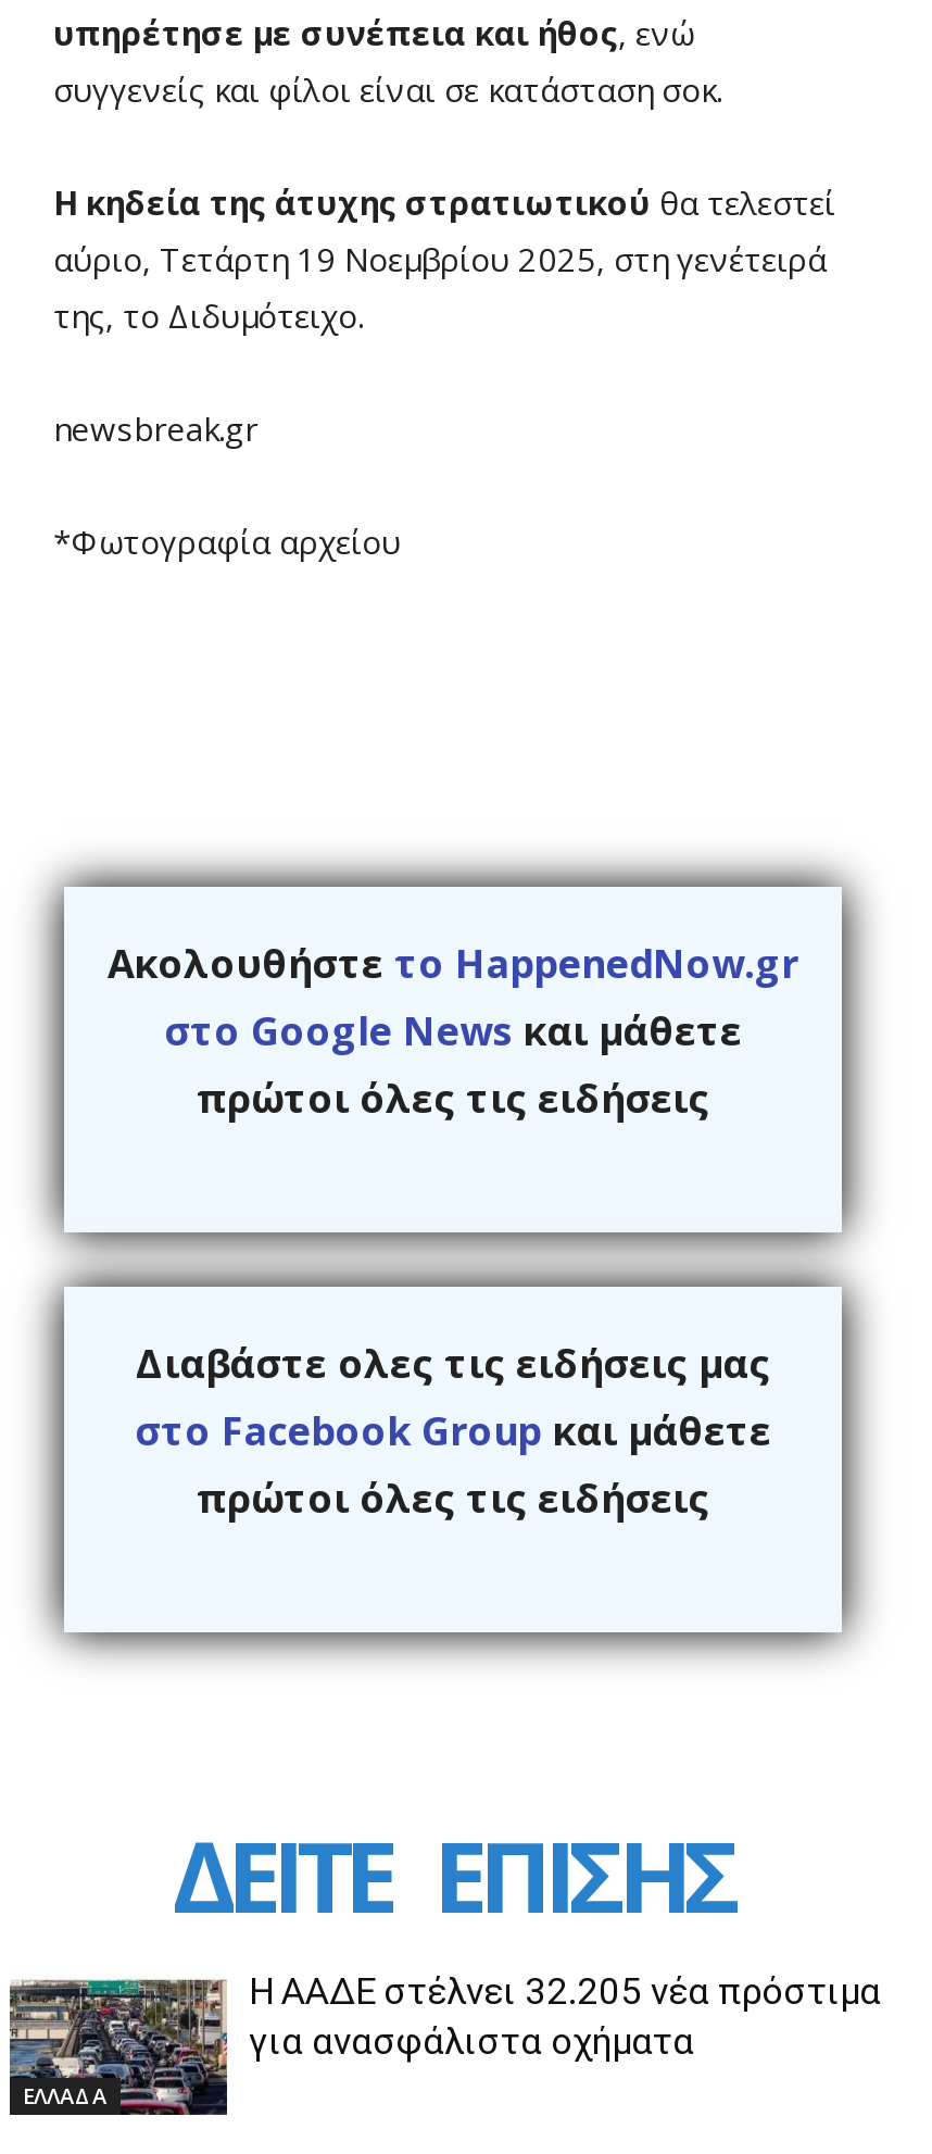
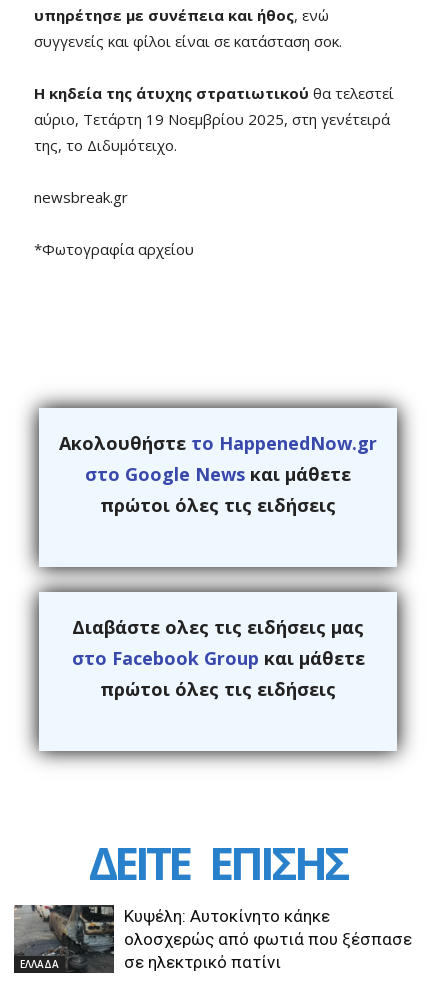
- [image]
- Η ΑΑΔΕ στέλνει 32.205 νέα πρόστιμα
- για ανασφάλιστα οχήματα
+ [image]
+ Κυψέλη: Αυτοκίνητο κάηκε
+ ολοσχερώς από φωτιά που ξέσπασε
+ σε ηλεκτρικό πατίνι
